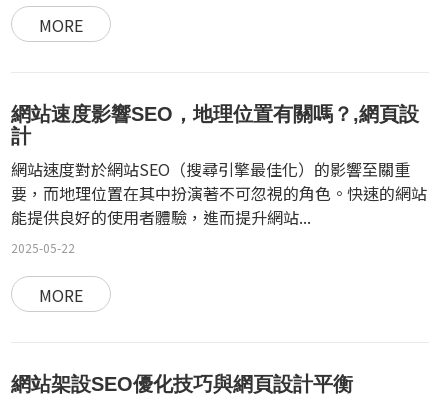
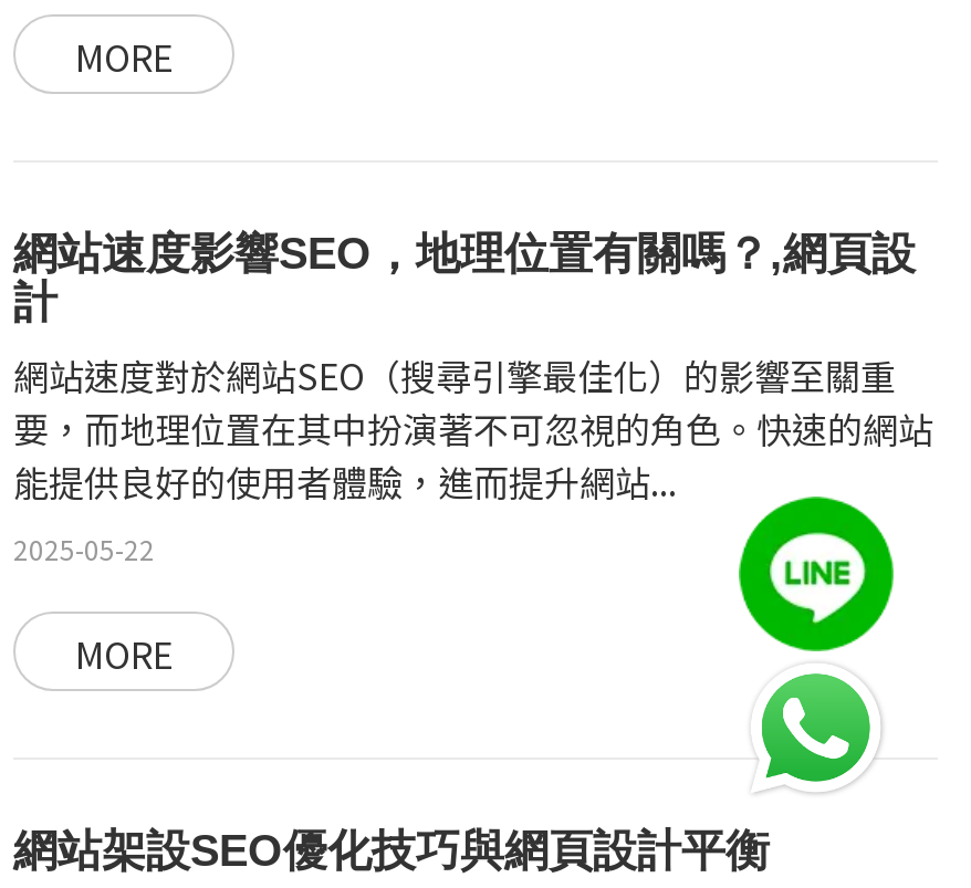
+ [image]

+ [image]
